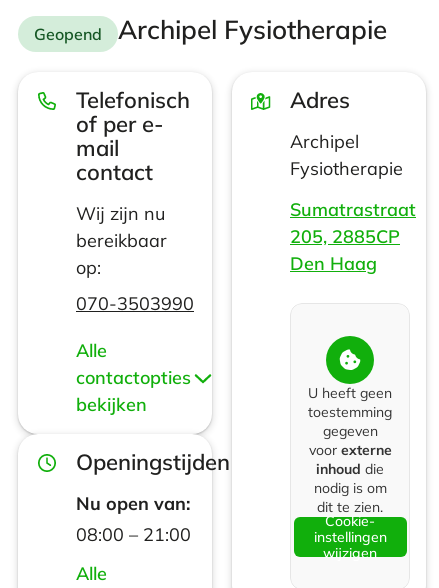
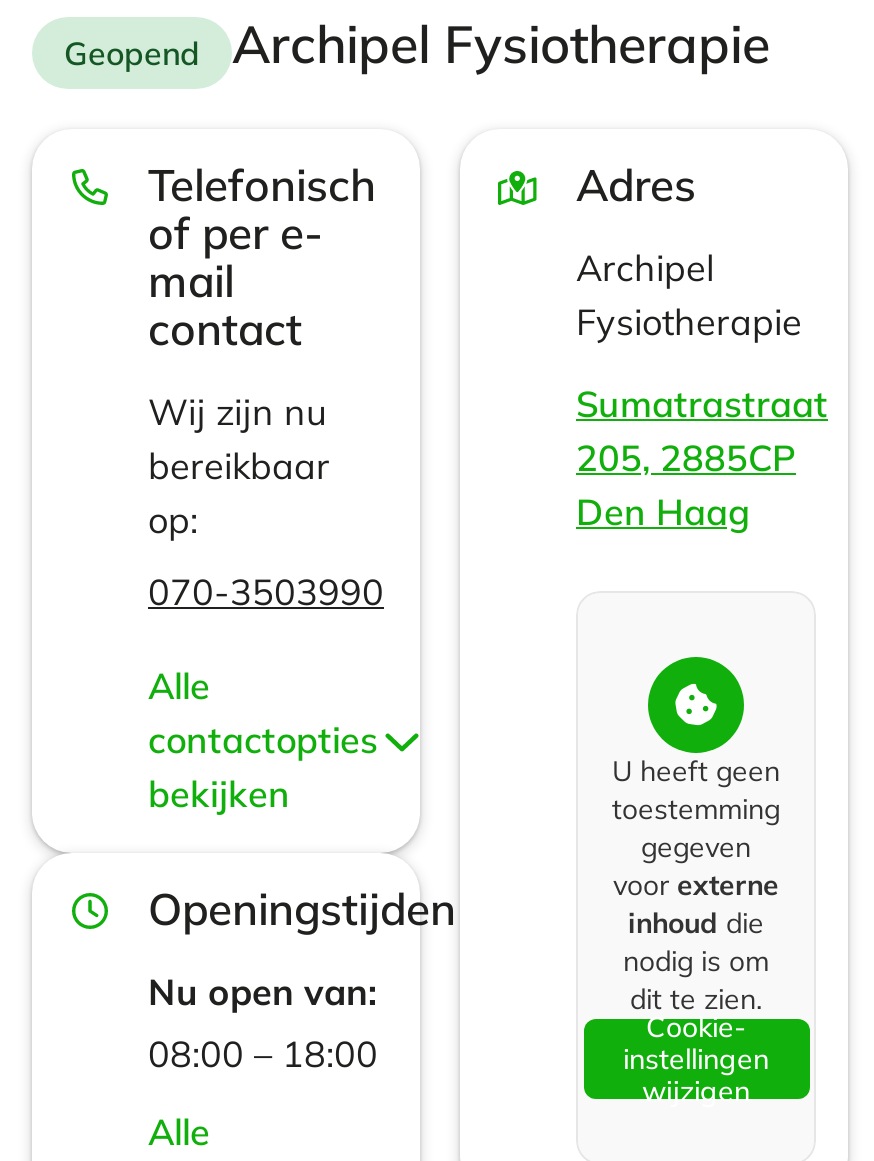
- 08:00 – 21:00
+ 08:00 – 18:00
